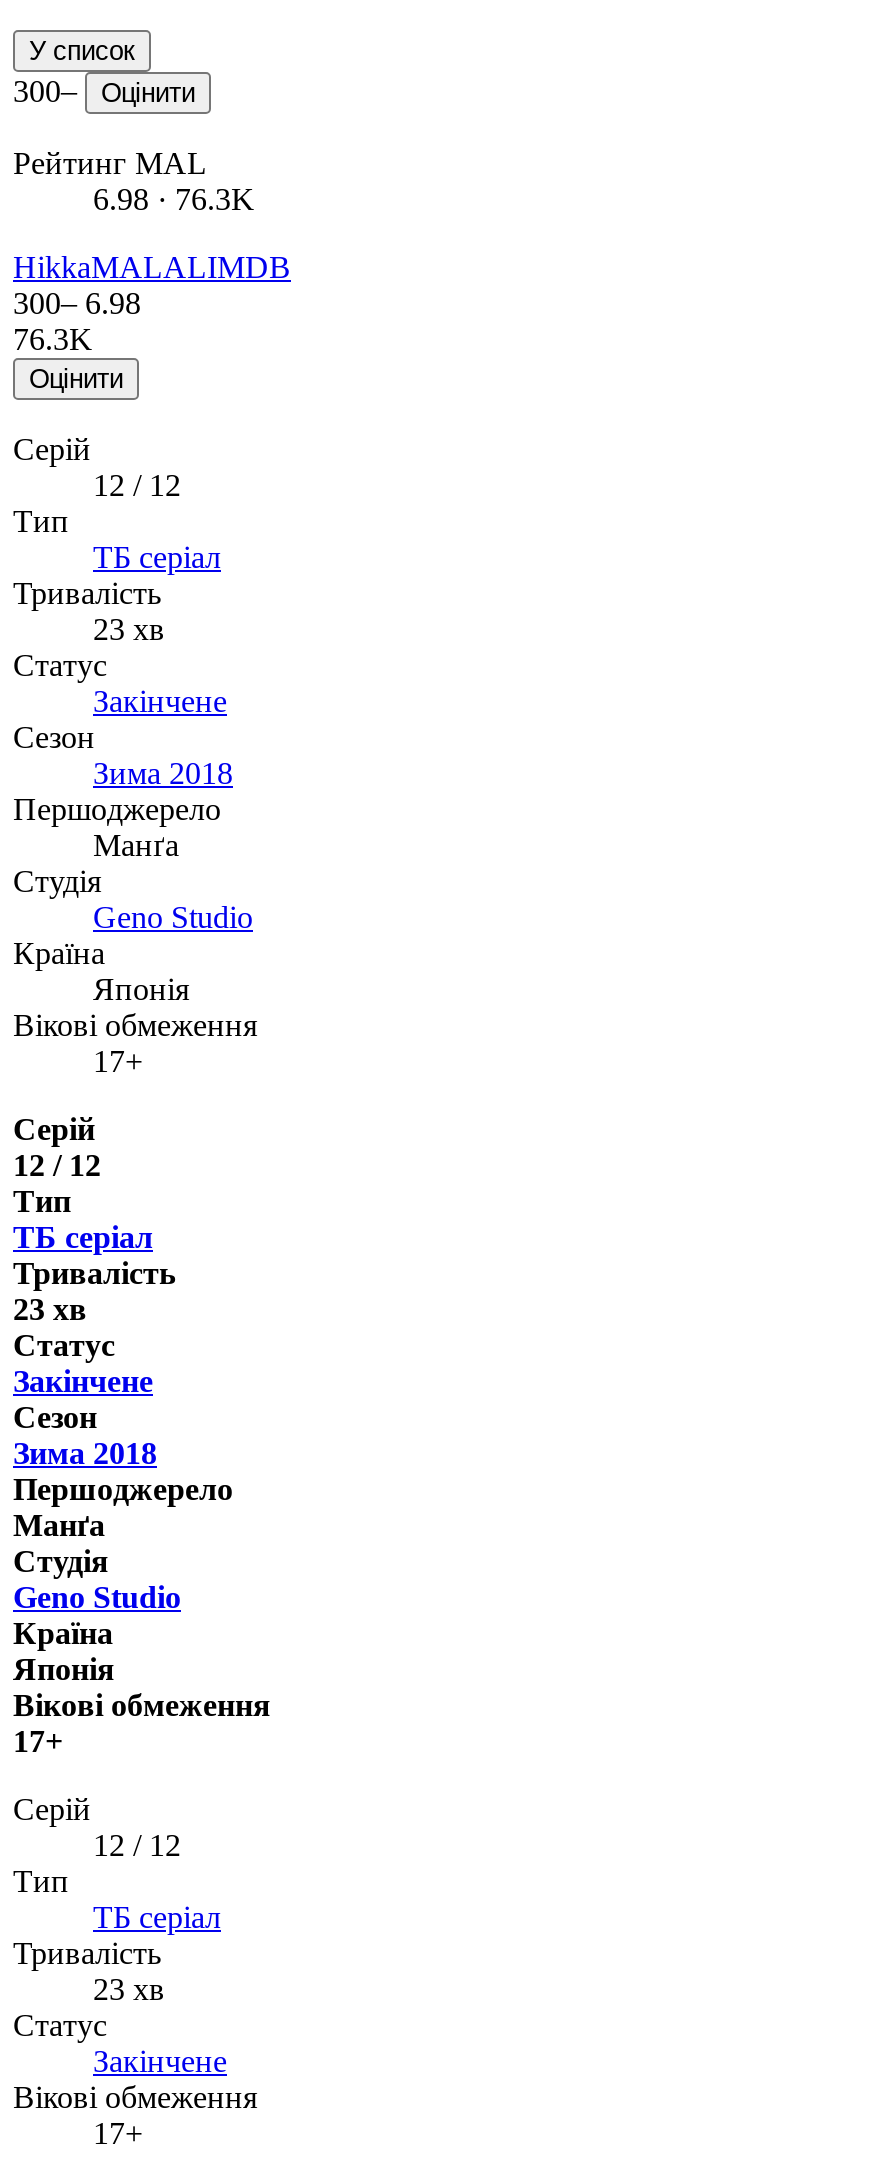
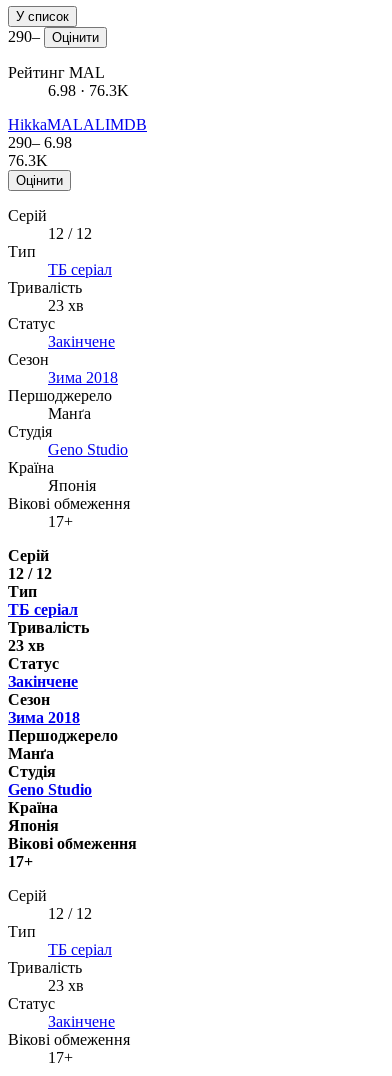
- 300– Оцінити
+ 290– Оцінити

- 300– 6.98
+ 290– 6.98
